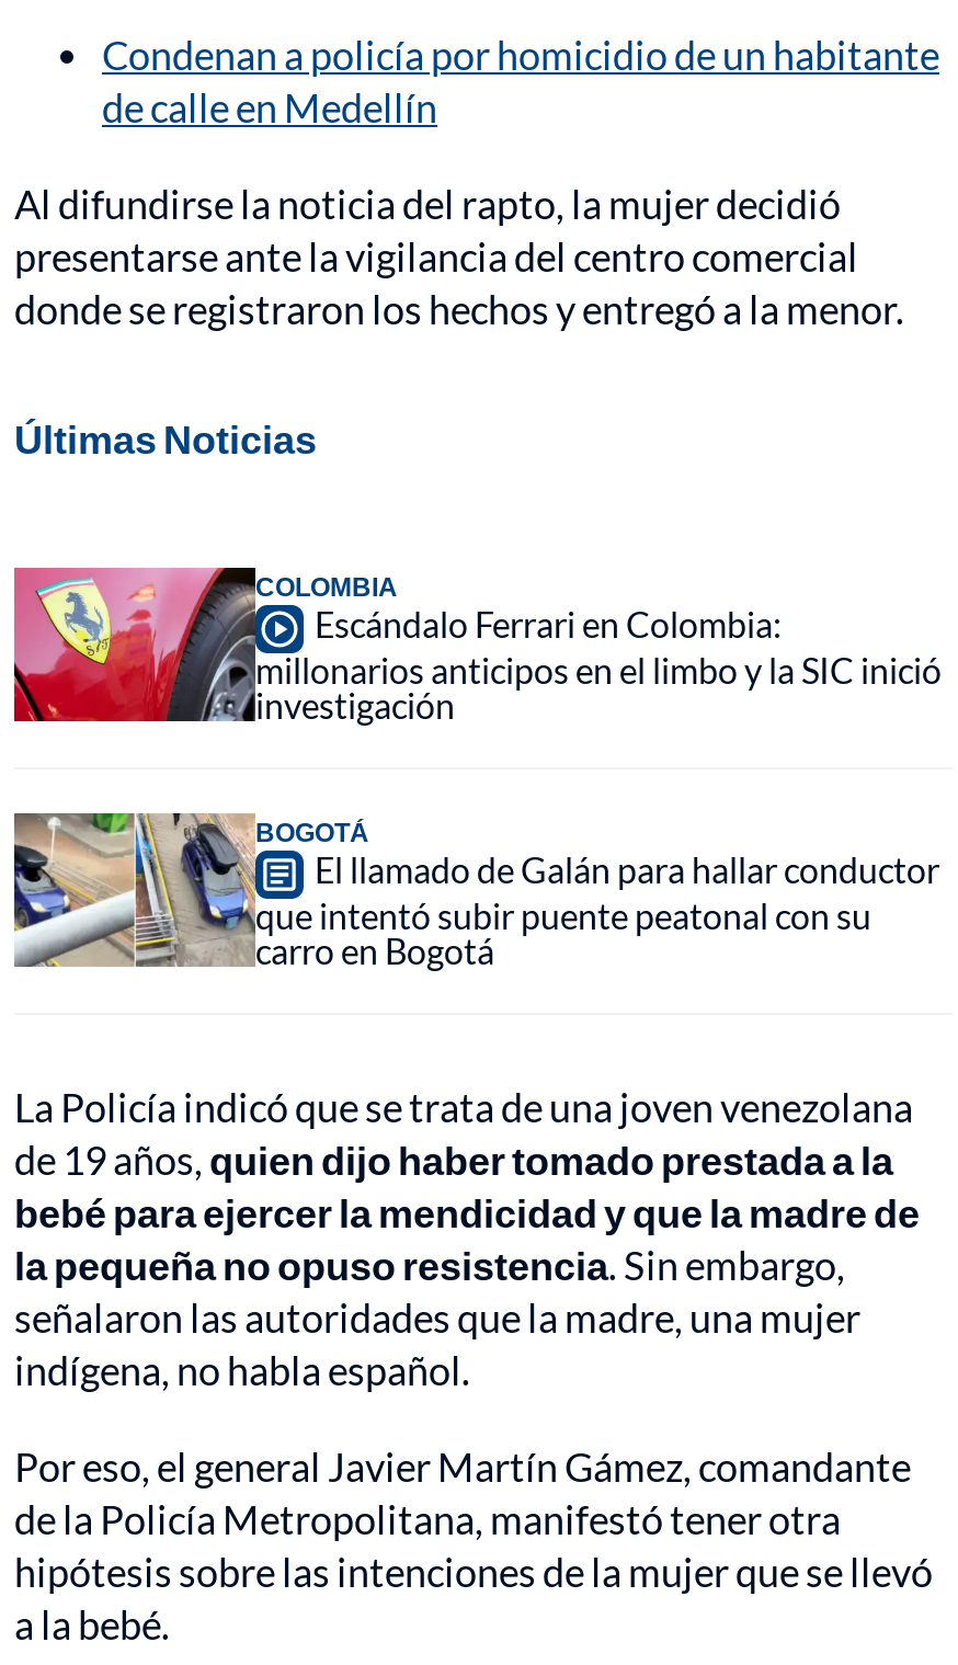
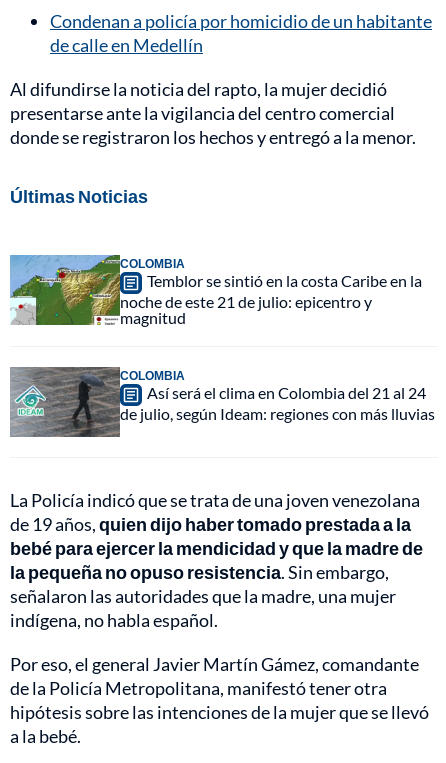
- [image]
- Escándalo Ferrari en Colombia:
- millonarios anticipos en el limbo y la SIC inició
- investigación
+ [image]
+ Temblor se sintió en la costa Caribe en la
+ noche de este 21 de julio: epicentro y
+ magnitud

- [image]
- BOGOTÁ
- El llamado de Galán para hallar conductor
- que intentó subir puente peatonal con su
- carro en Bogotá
+ [image]
+ COLOMBIA
+ Así será el clima en Colombia del 21 al 24
+ de julio, según Ideam: regiones con más lluvias
